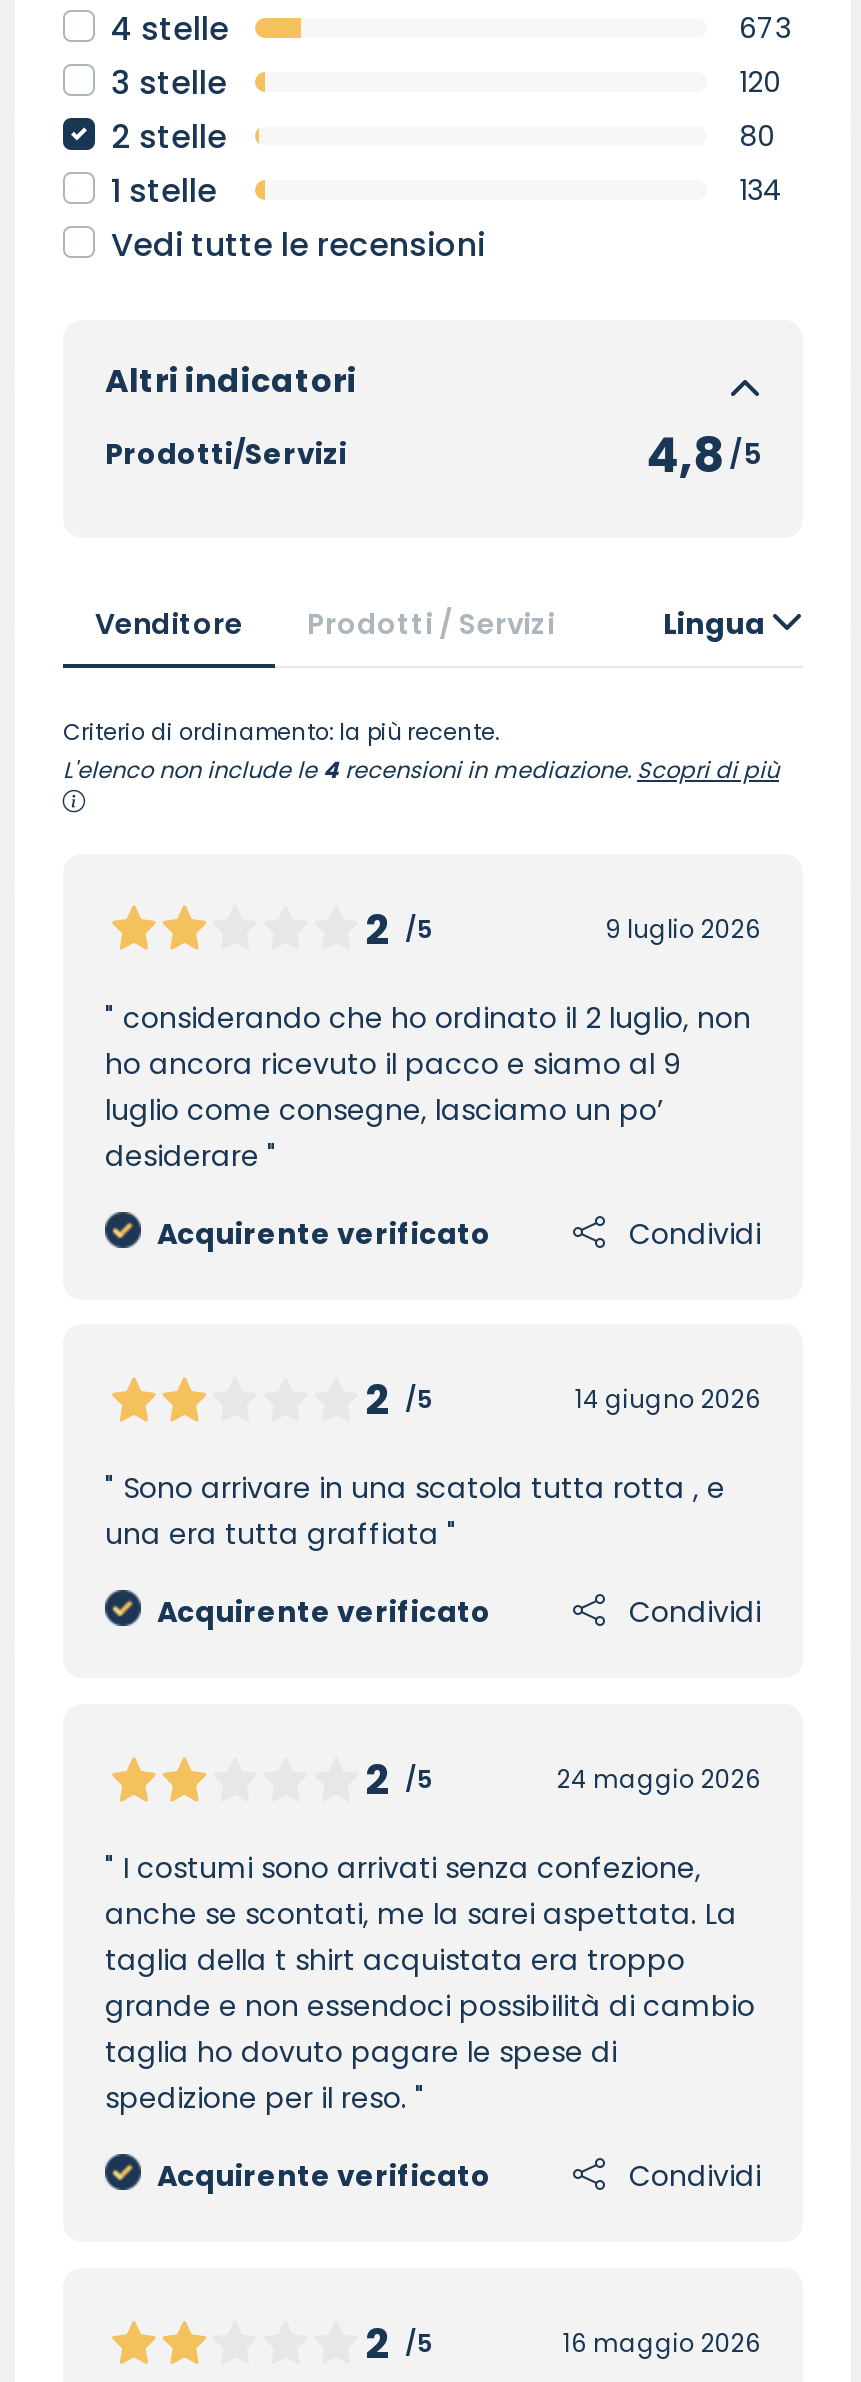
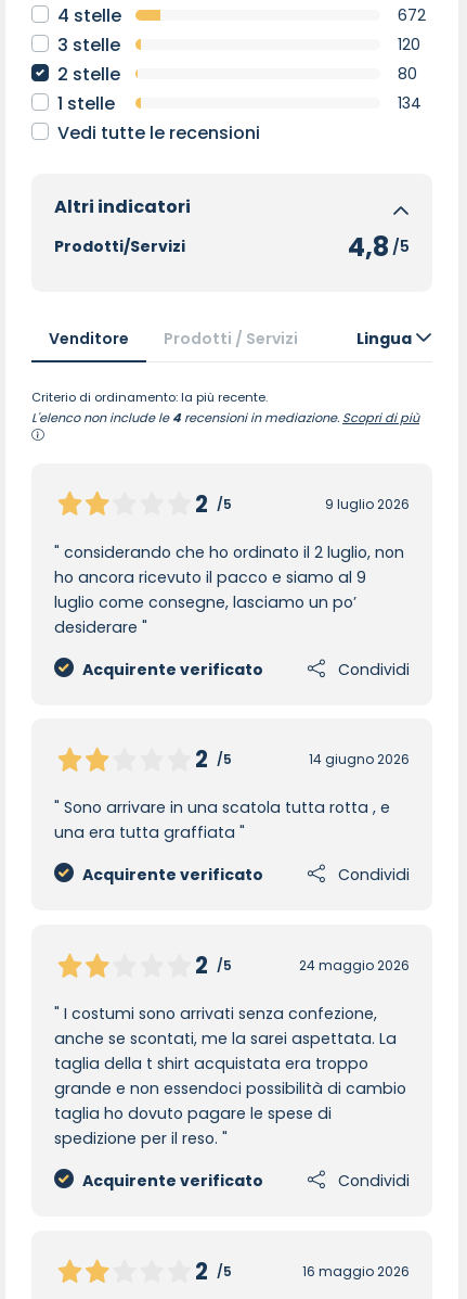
- 673
+ 672
